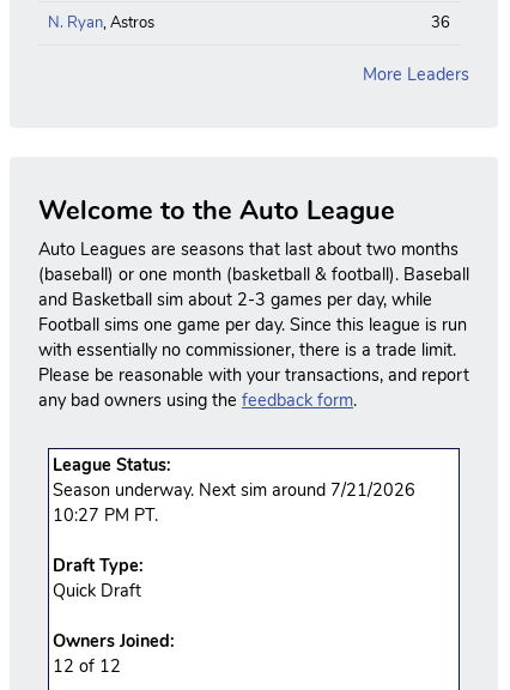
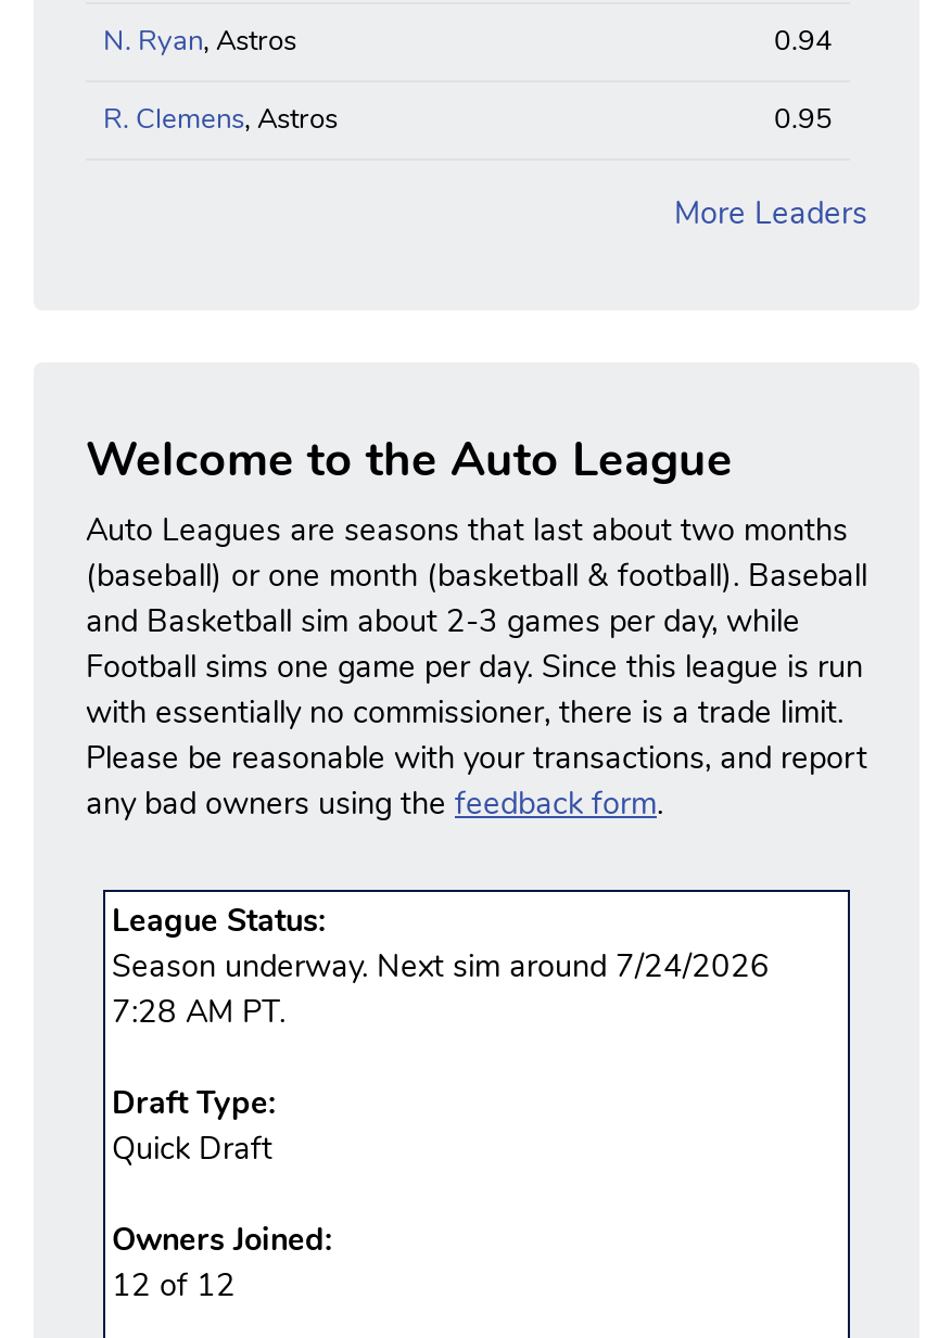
- 36
+ 0.94
+ R. Clemens, Astros
+ 0.95

- Season underway. Next sim around 7/21/2026
+ Season underway. Next sim around 7/24/2026

- 10:27 PM PT.
+ 7:28 AM PT.
